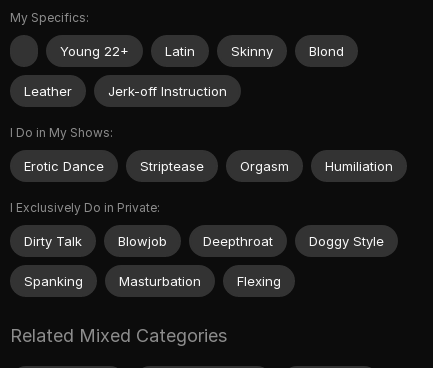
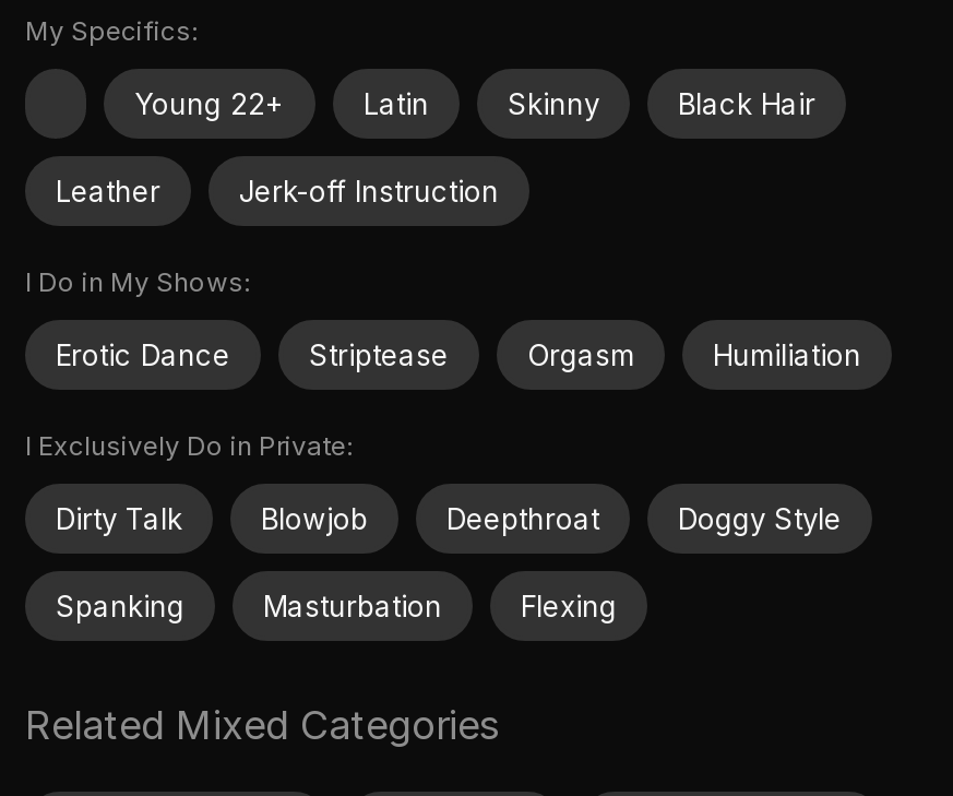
- Blond
+ Black Hair
